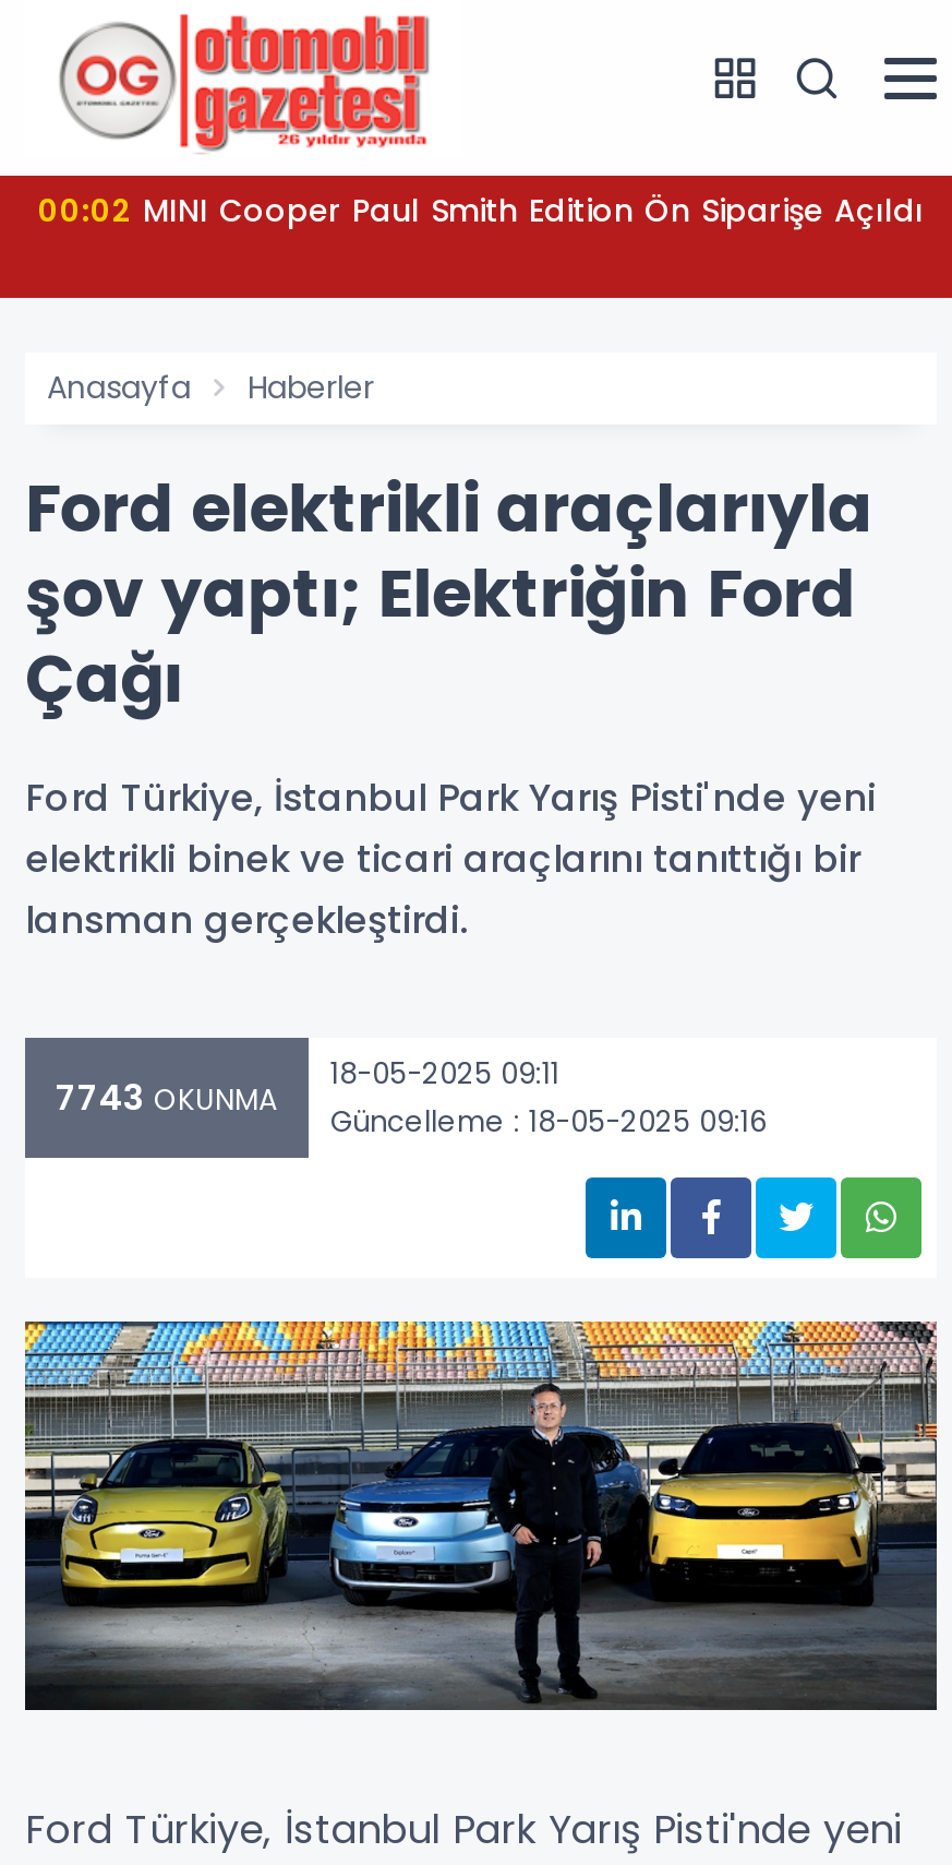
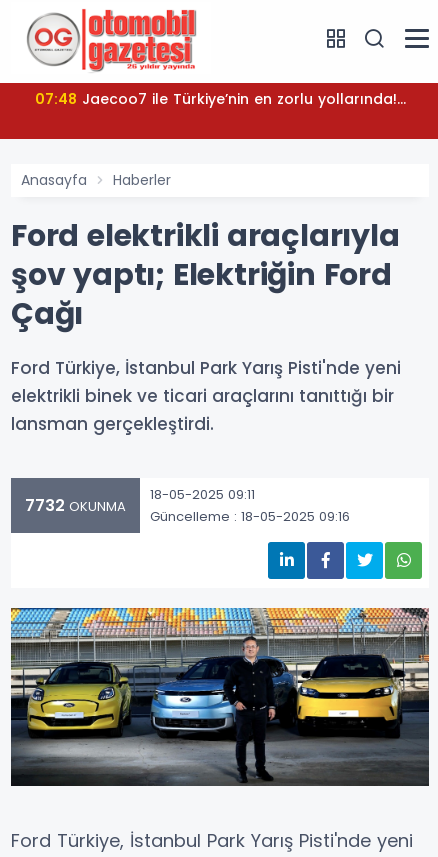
- 00:02 MINI Cooper Paul Smith Edition Ön Siparişe Açıldı
+ 07:48 Jaecoo7 ile Türkiye’nin en zorlu yollarında!...

- 7743 OKUNMA 18-05-2025 09:11 Güncelleme : 18-05-2025 09:16
+ 7732 OKUNMA 18-05-2025 09:11 Güncelleme : 18-05-2025 09:16
